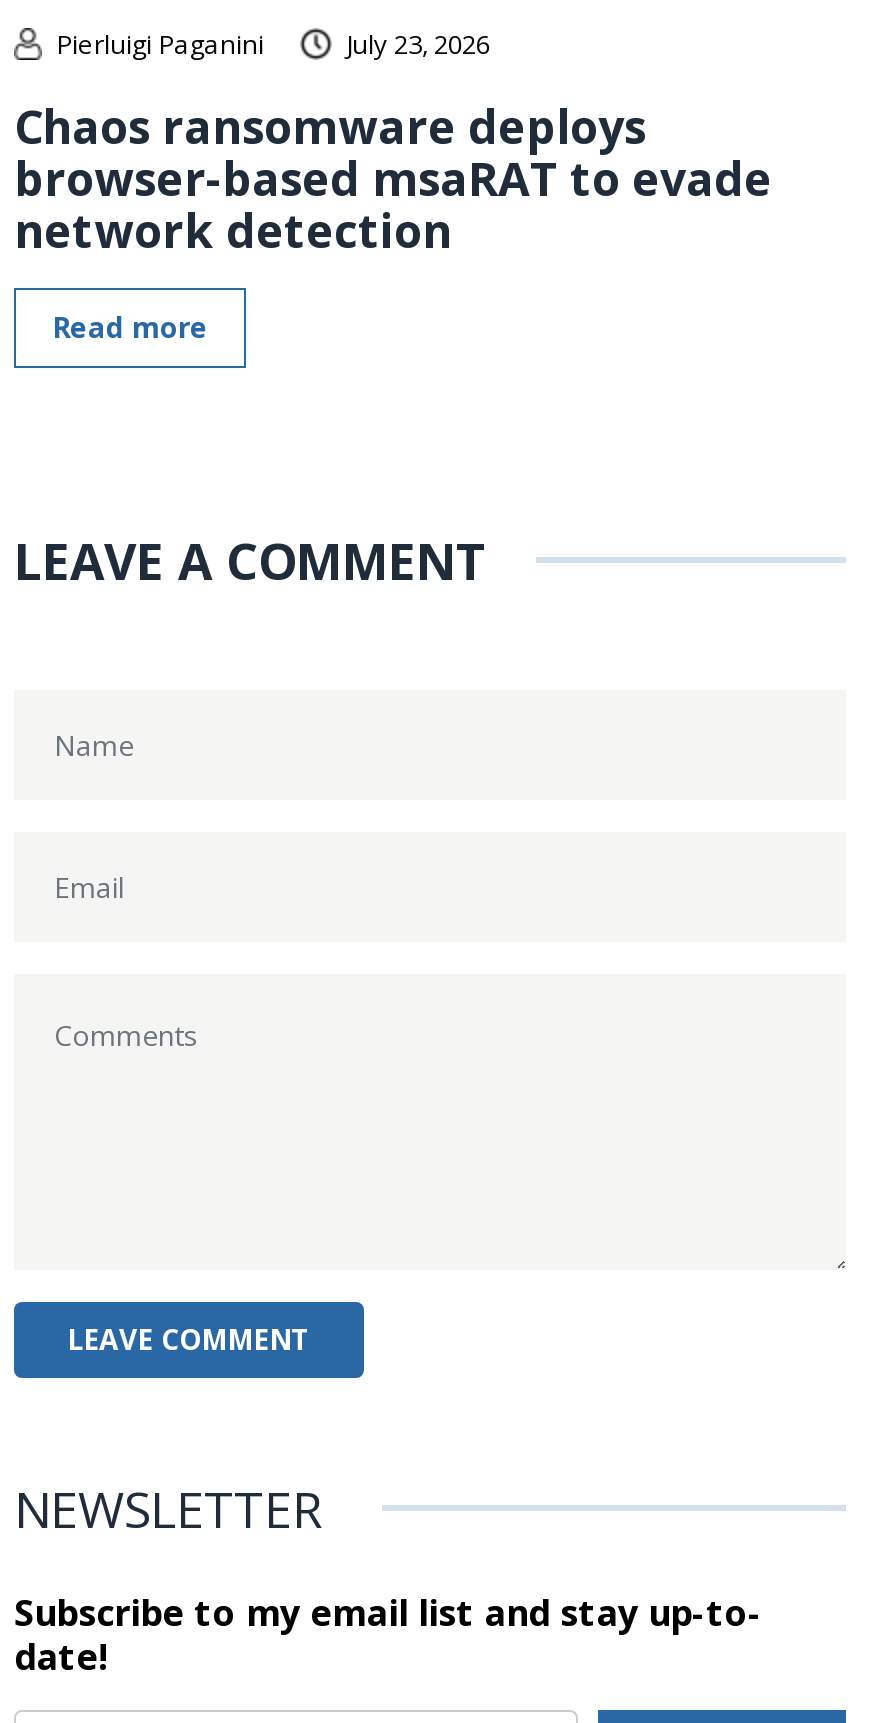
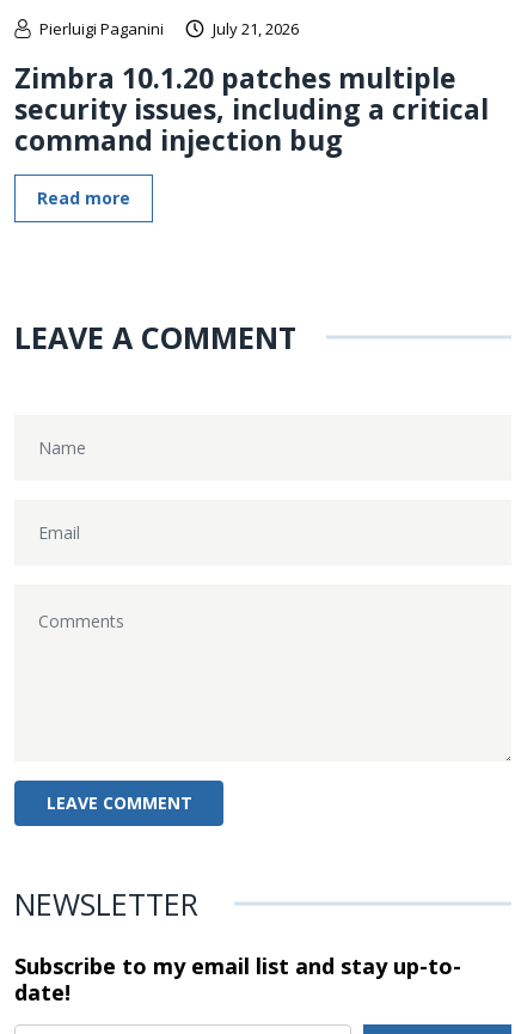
- July 23, 2026
+ July 21, 2026

- Chaos ransomware deploys
- browser-based msaRAT to evade
- network detection
+ Zimbra 10.1.20 patches multiple
+ security issues, including a critical
+ command injection bug
